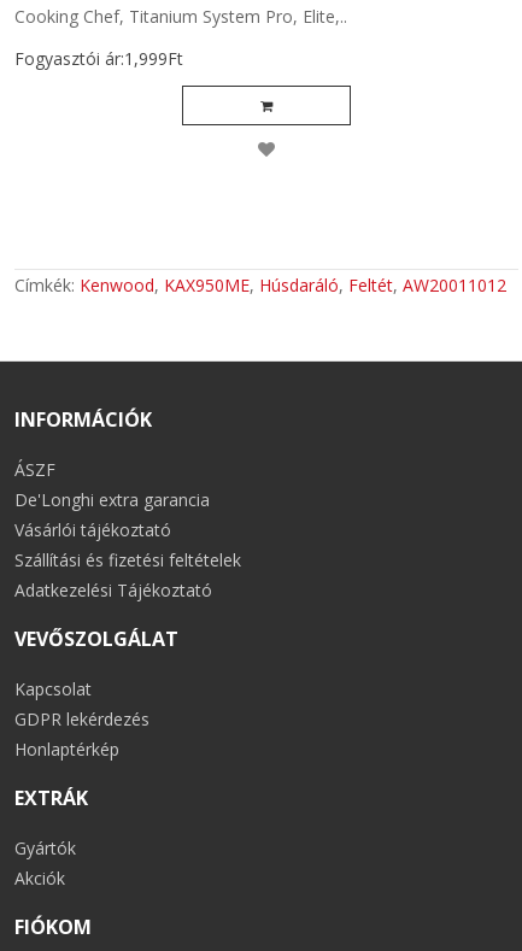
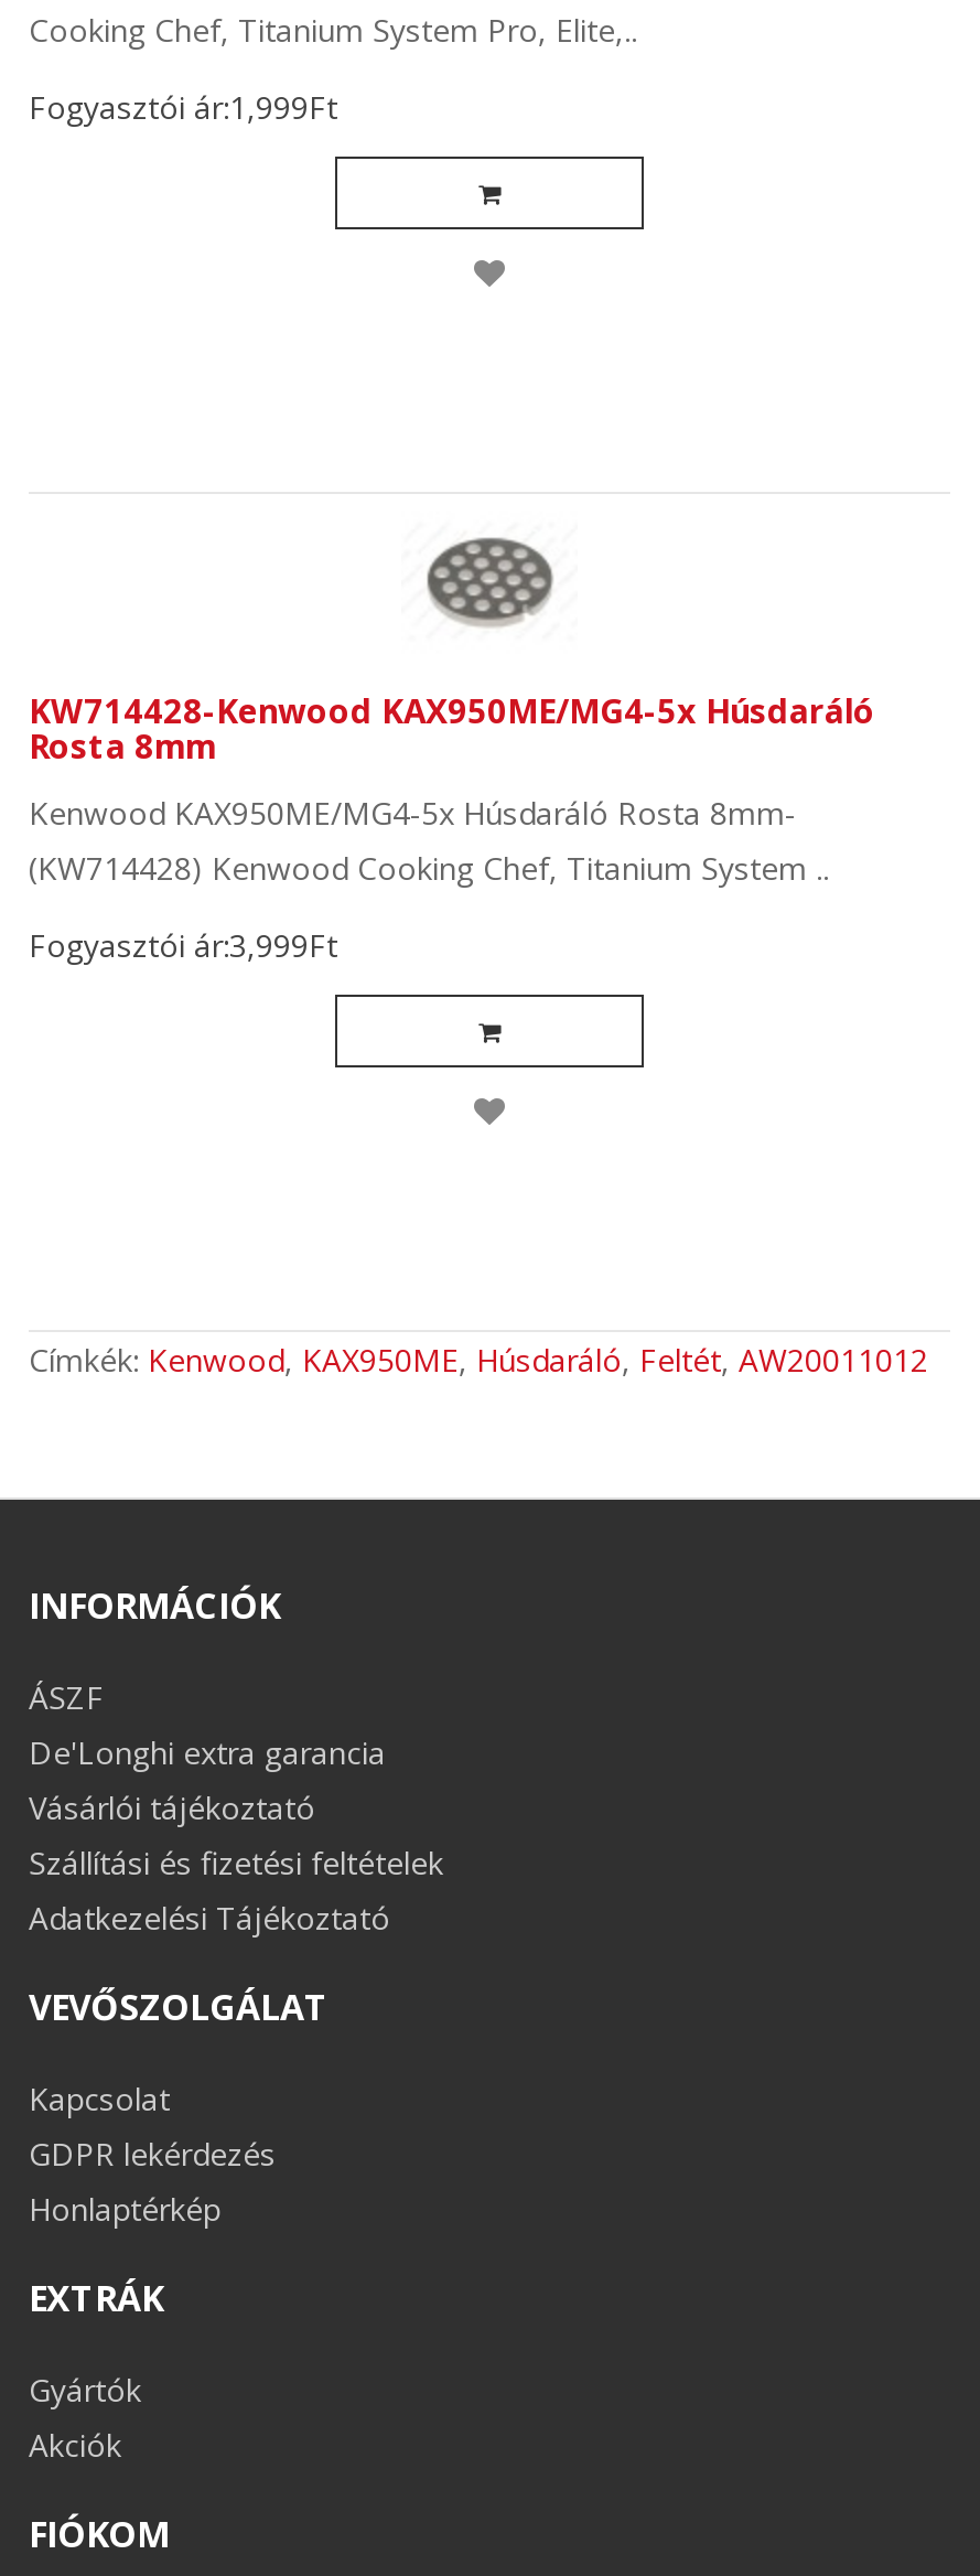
+ [image]
+ KW714428-Kenwood KAX950ME/MG4-5x Húsdaráló
+ Rosta 8mm
+ Kenwood KAX950ME/MG4-5x Húsdaráló Rosta 8mm-
+ (KW714428) Kenwood Cooking Chef, Titanium System ..
+ Fogyasztói ár:3,999Ft
